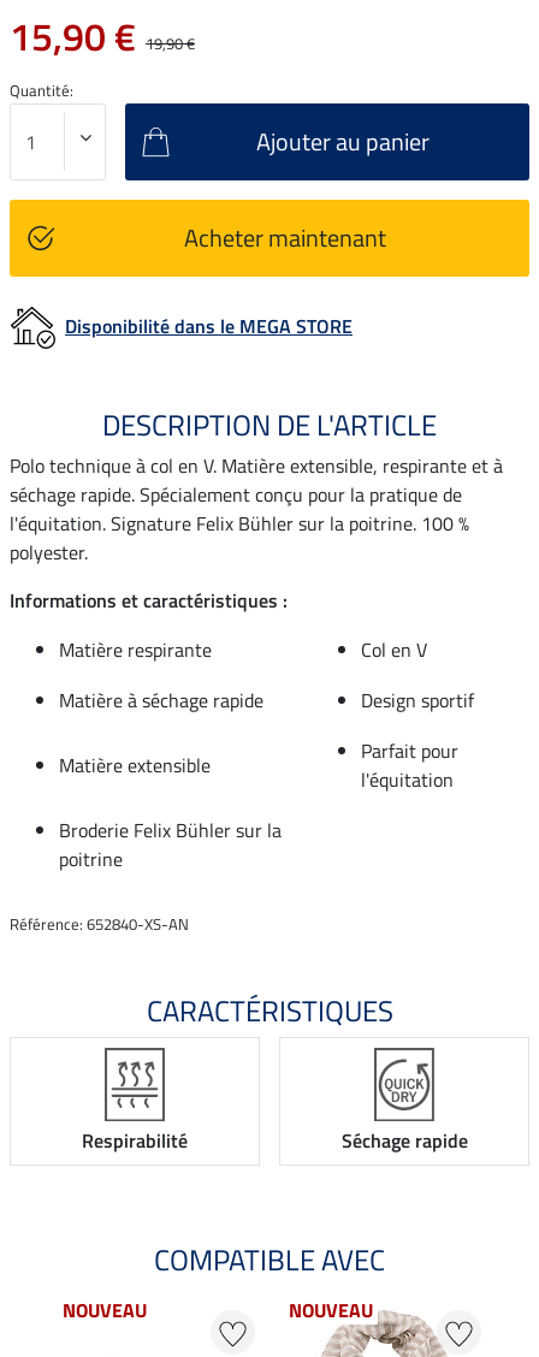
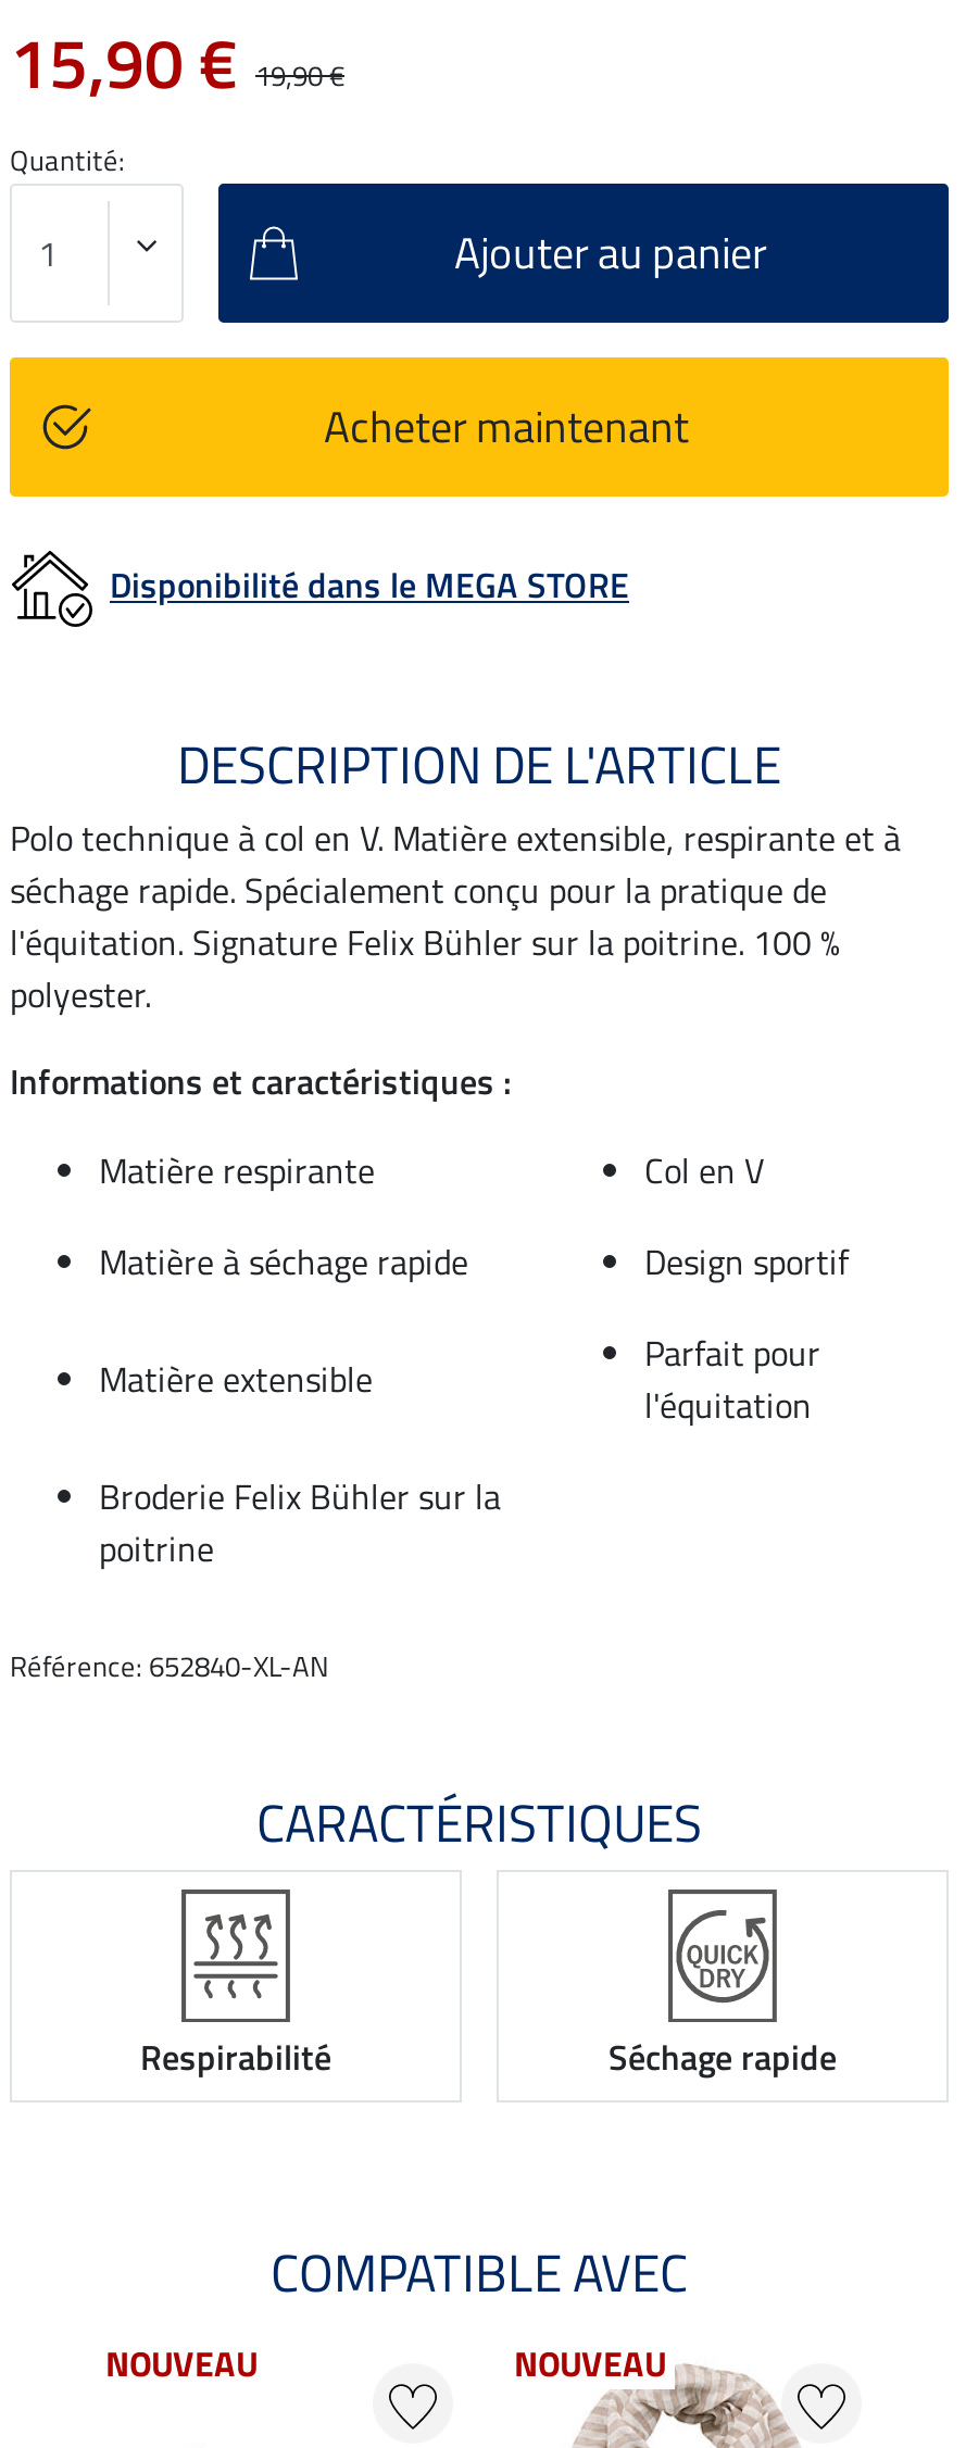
- Référence: 652840-XS-AN
+ Référence: 652840-XL-AN
